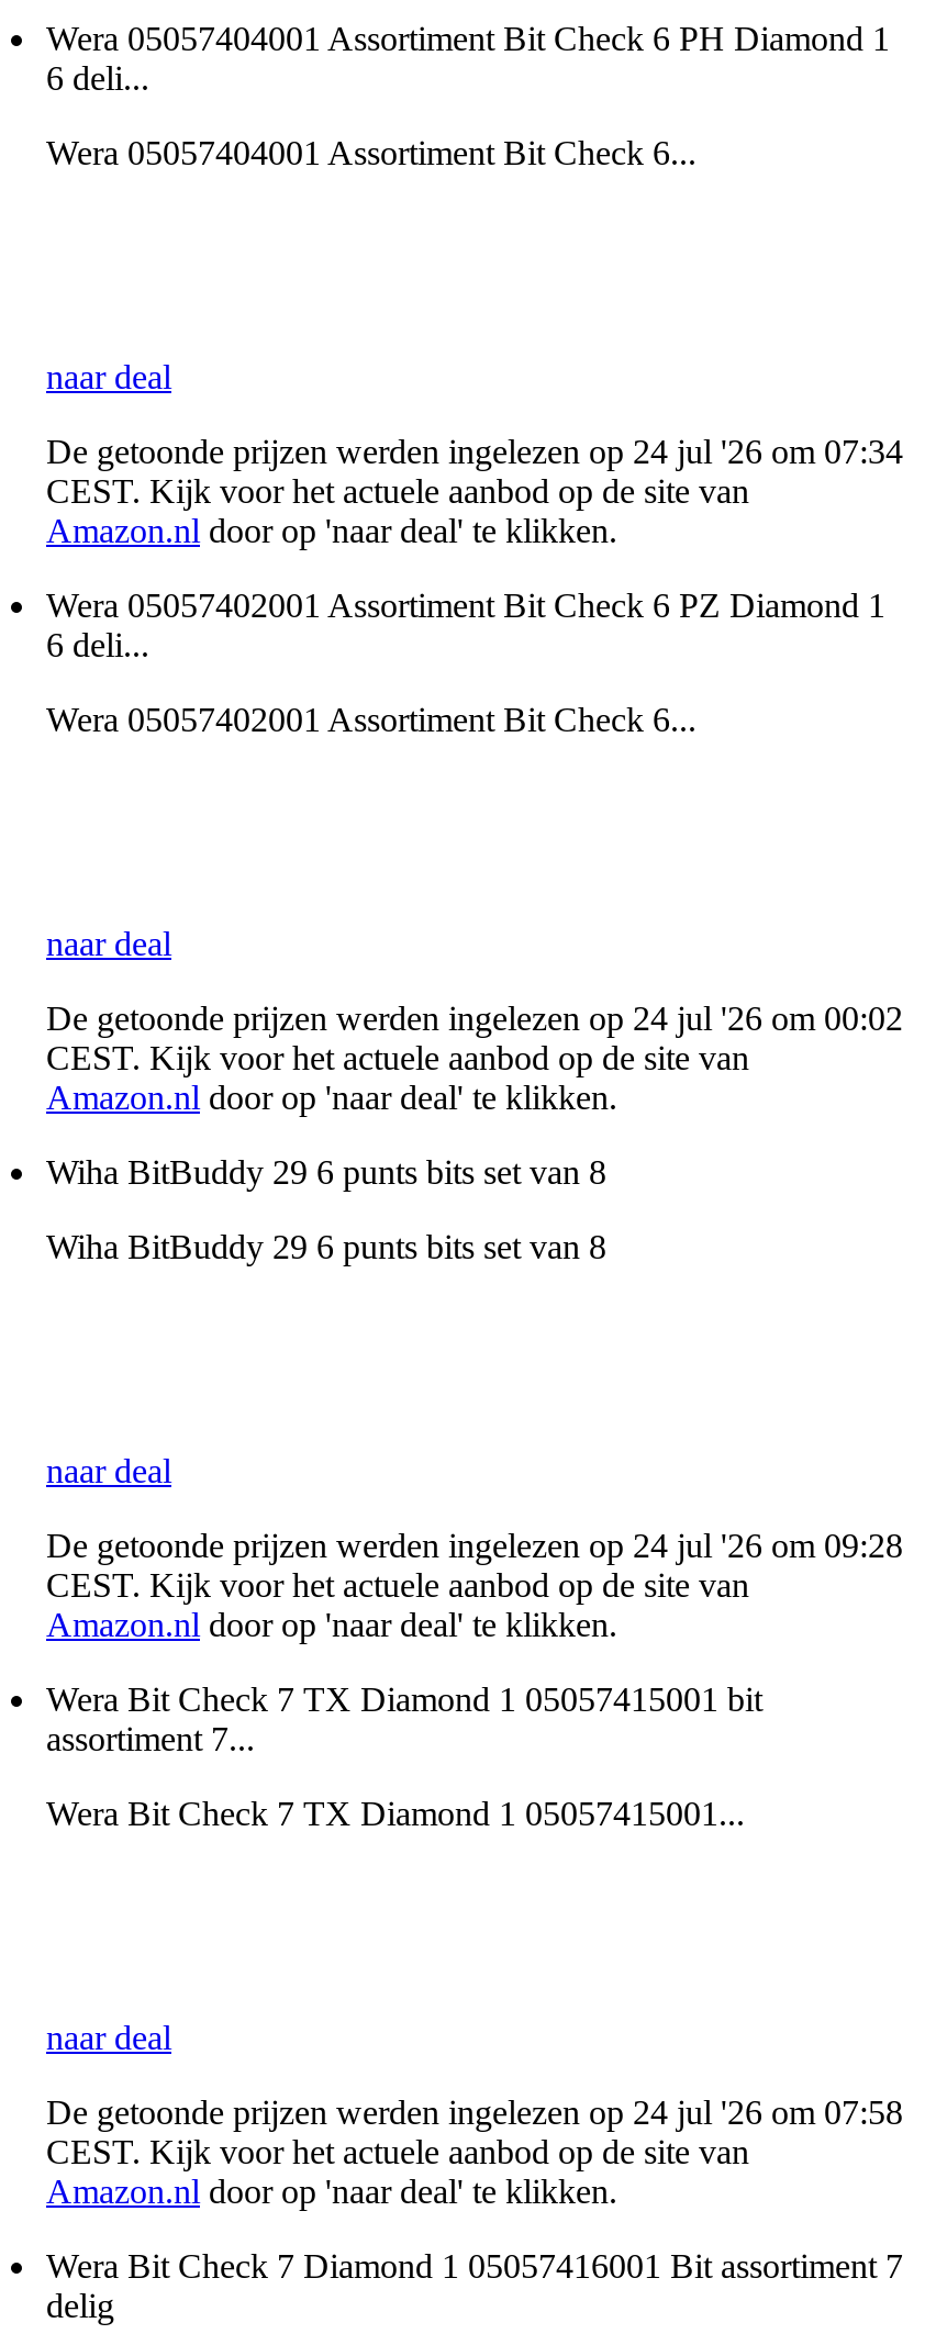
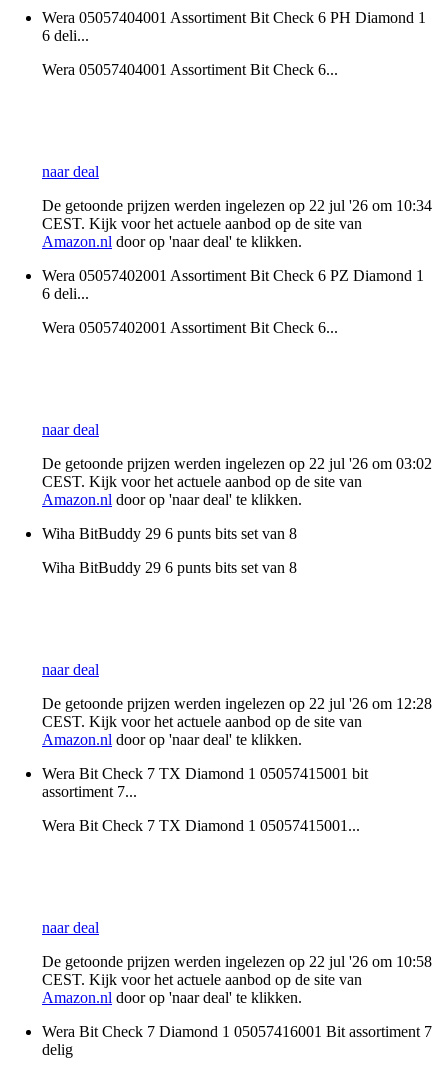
- De getoonde prijzen werden ingelezen op 24 jul '26 om 07:34
+ De getoonde prijzen werden ingelezen op 22 jul '26 om 10:34

- De getoonde prijzen werden ingelezen op 24 jul '26 om 00:02
+ De getoonde prijzen werden ingelezen op 22 jul '26 om 03:02

- De getoonde prijzen werden ingelezen op 24 jul '26 om 09:28
+ De getoonde prijzen werden ingelezen op 22 jul '26 om 12:28

- De getoonde prijzen werden ingelezen op 24 jul '26 om 07:58
+ De getoonde prijzen werden ingelezen op 22 jul '26 om 10:58
